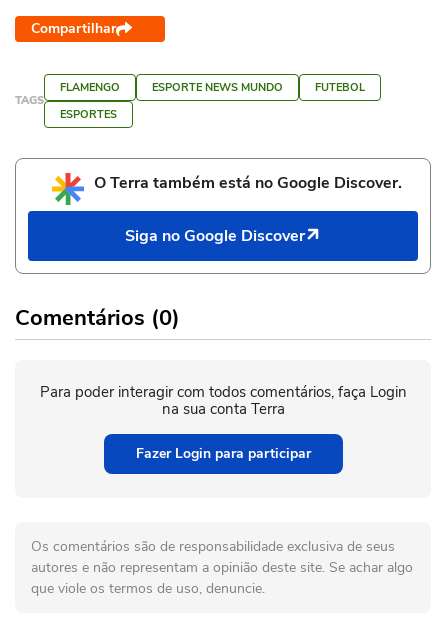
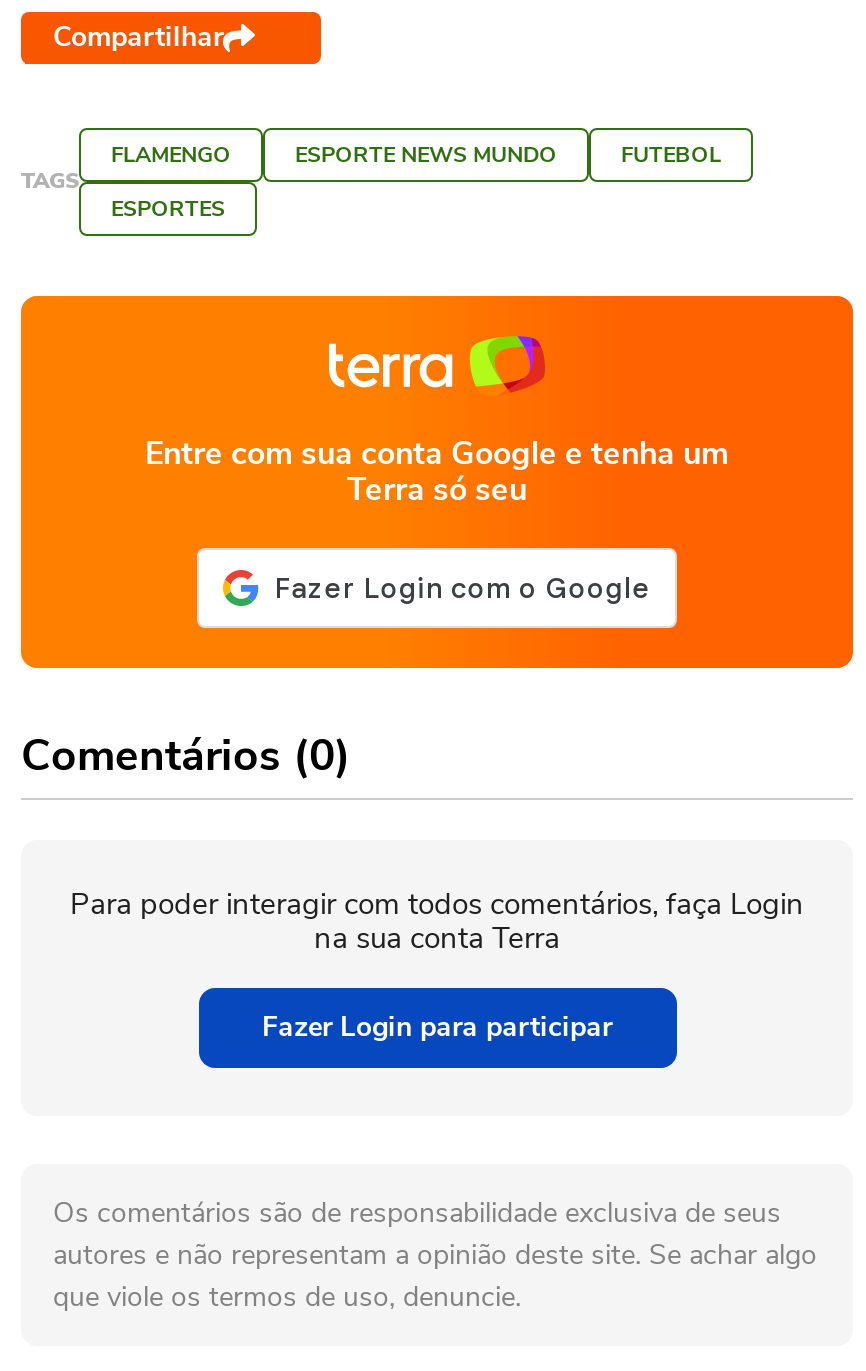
- [image]
- O Terra também está no Google Discover.
- Siga no Google Discover
+ [image]
+ Entre com sua conta Google e tenha um
+ Terra só seu
